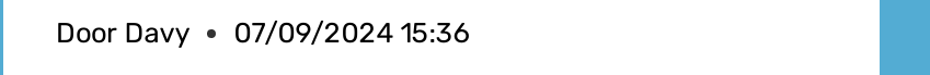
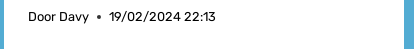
- Door Davy 07/09/2024 15:36
+ Door Davy 19/02/2024 22:13
